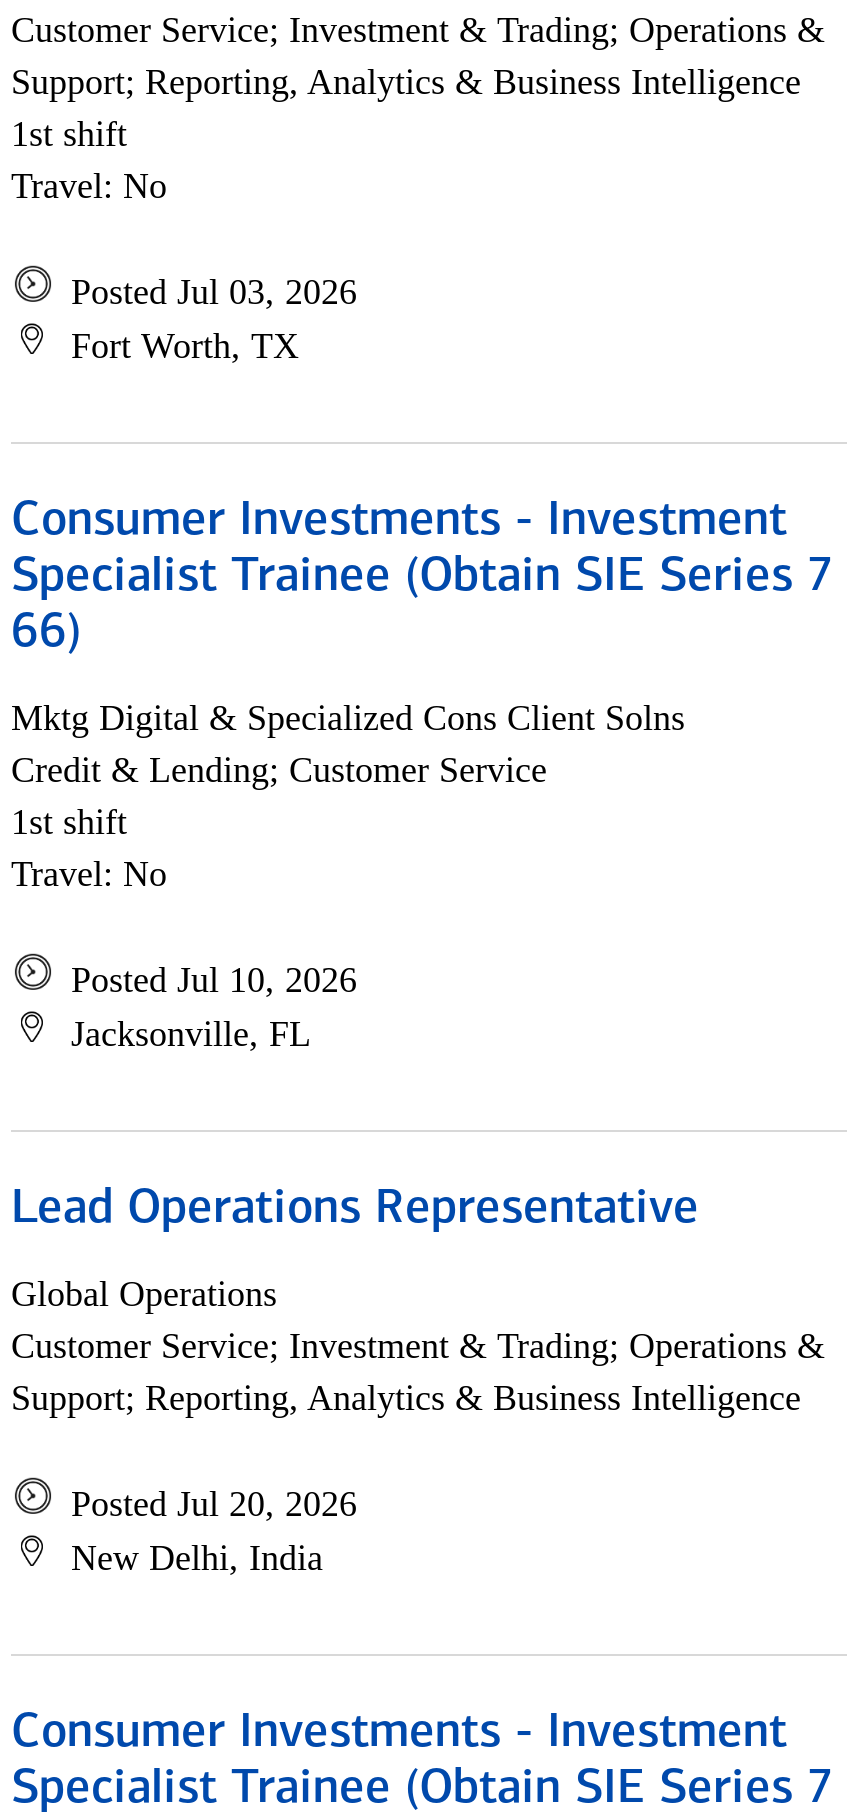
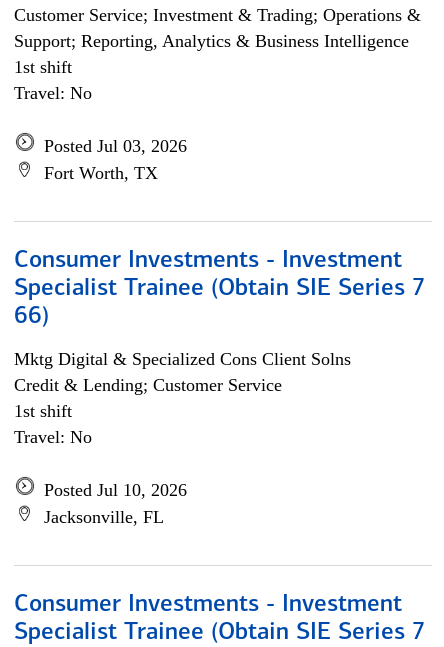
- Lead Operations Representative
- Global Operations
- Customer Service; Investment & Trading; Operations &
- Support; Reporting, Analytics & Business Intelligence
- Posted Jul 20, 2026
- New Delhi, India
